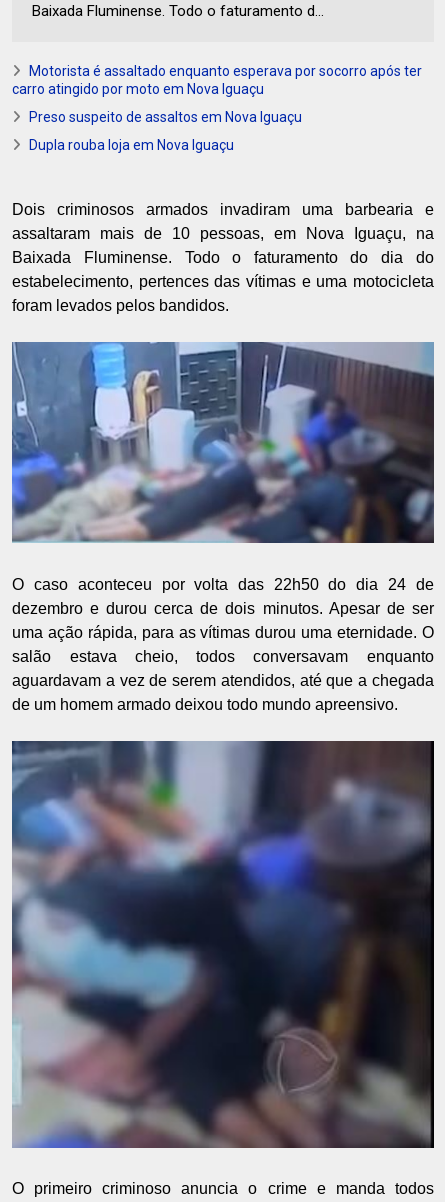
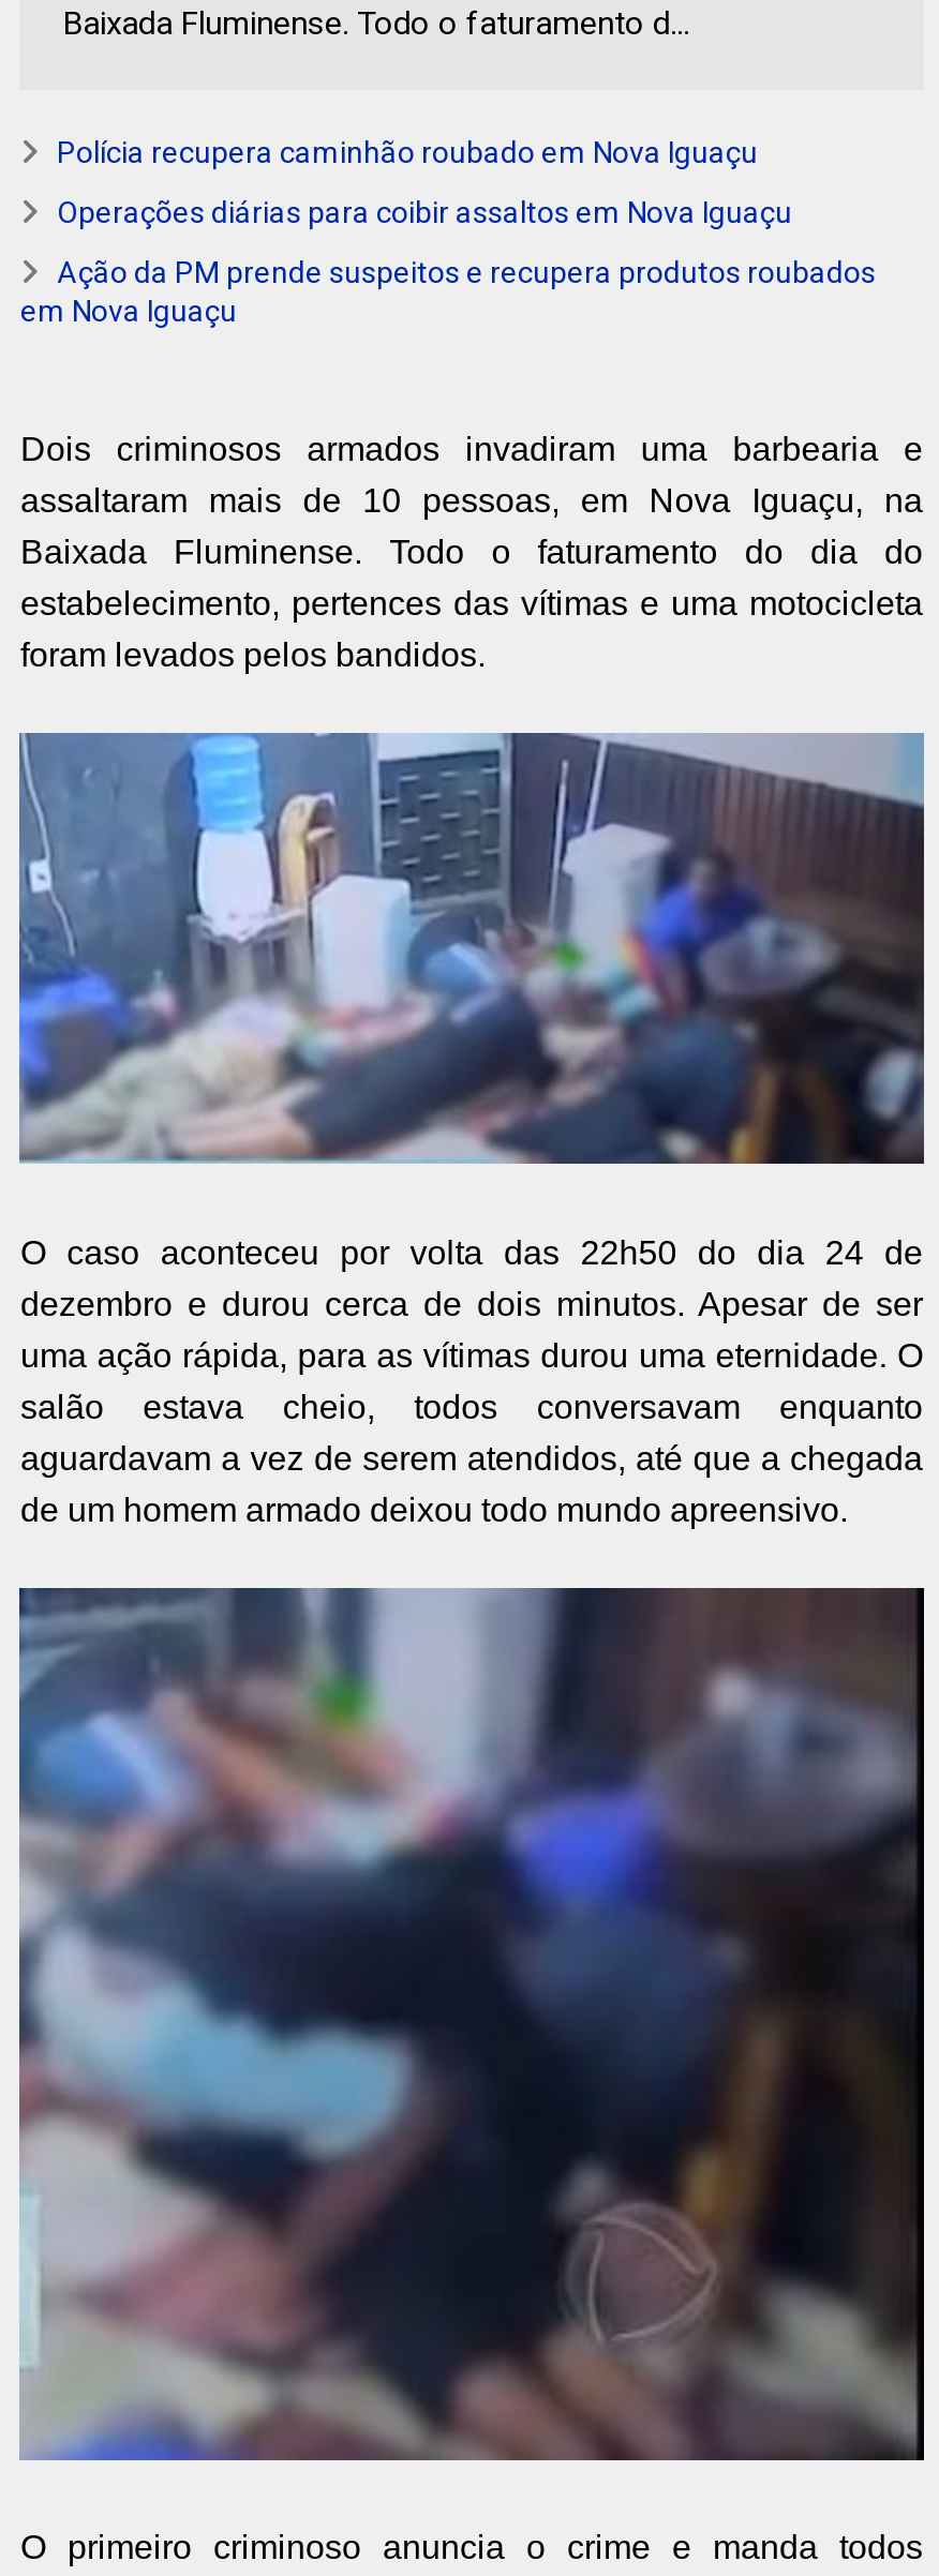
- Motorista é assaltado enquanto esperava por socorro após ter
- carro atingido por moto em Nova Iguaçu
+ Polícia recupera caminhão roubado em Nova Iguaçu

- Preso suspeito de assaltos em Nova Iguaçu
+ Operações diárias para coibir assaltos em Nova Iguaçu

- Dupla rouba loja em Nova Iguaçu
+ Ação da PM prende suspeitos e recupera produtos roubados
+ em Nova Iguaçu
